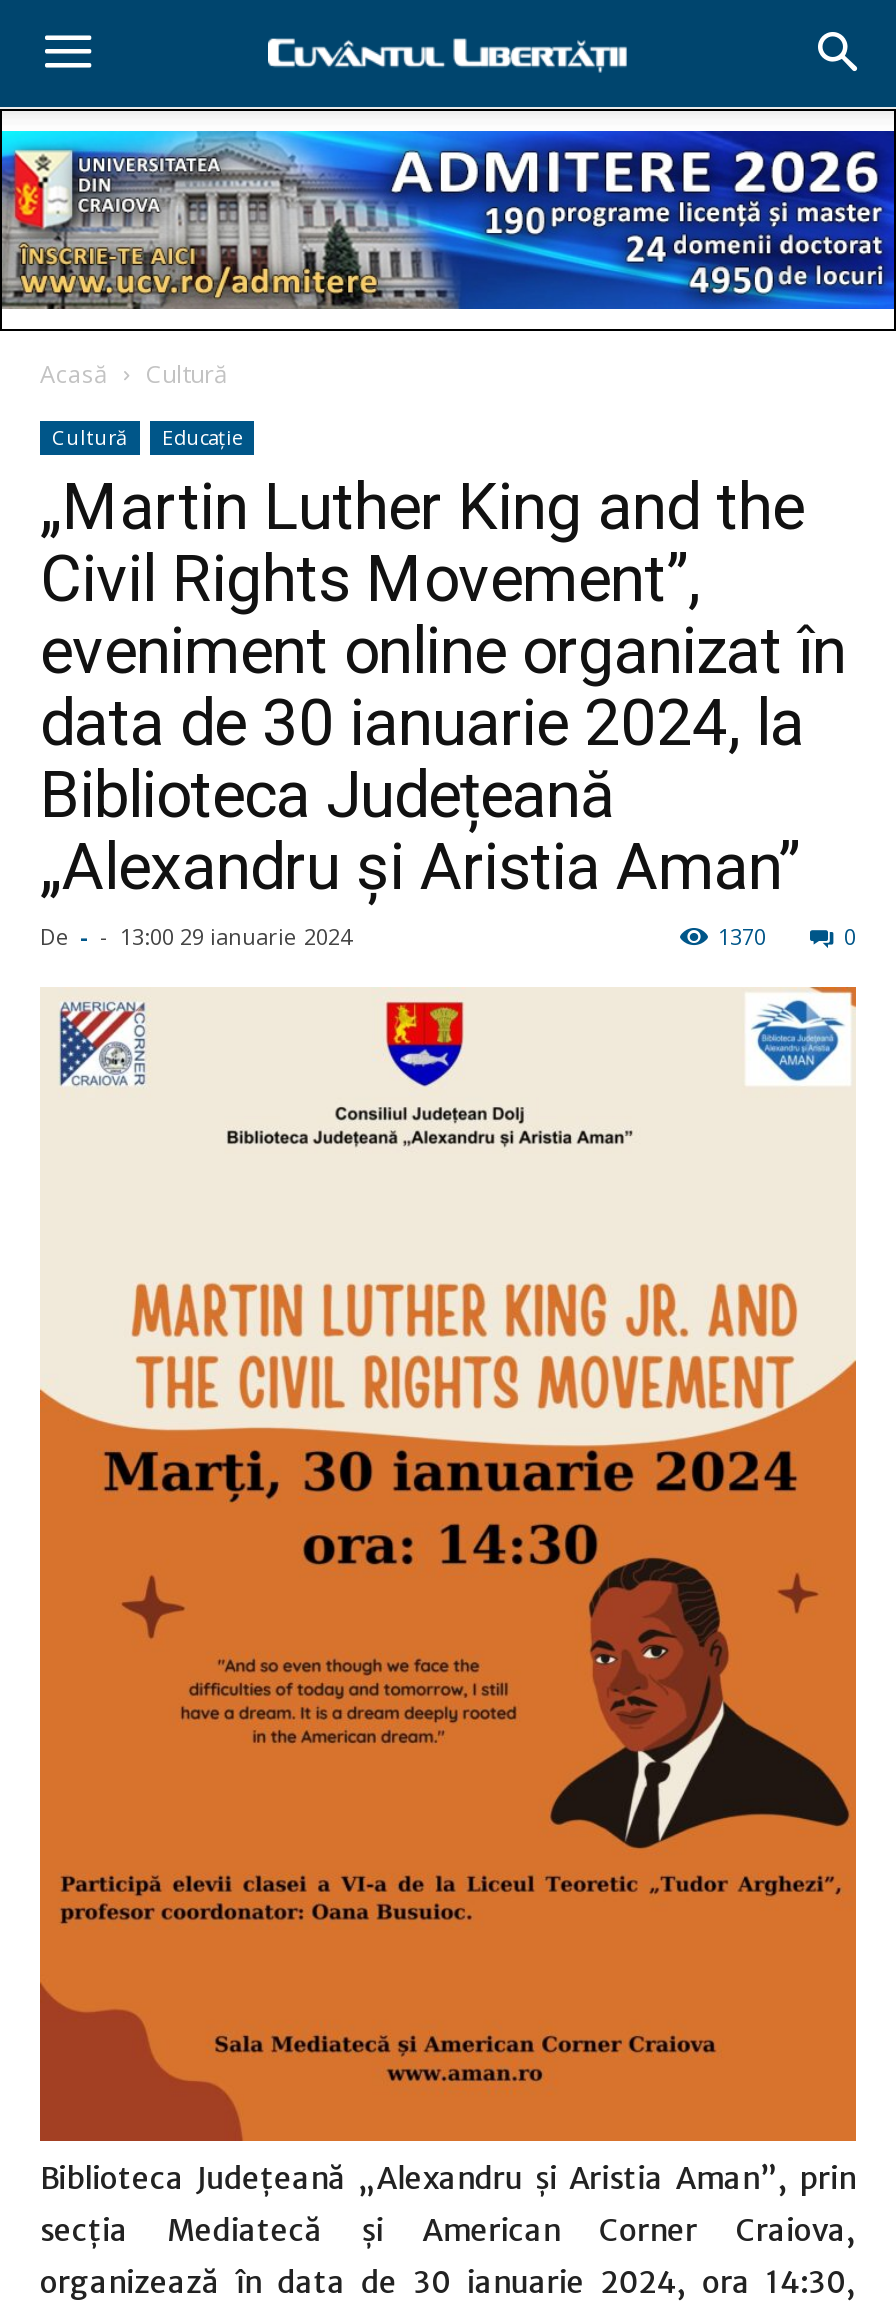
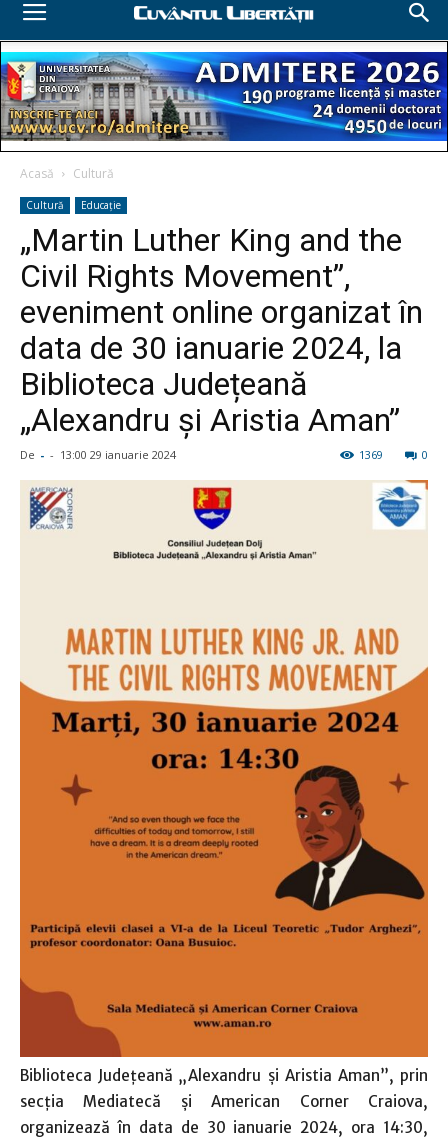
- 1370
+ 1369
